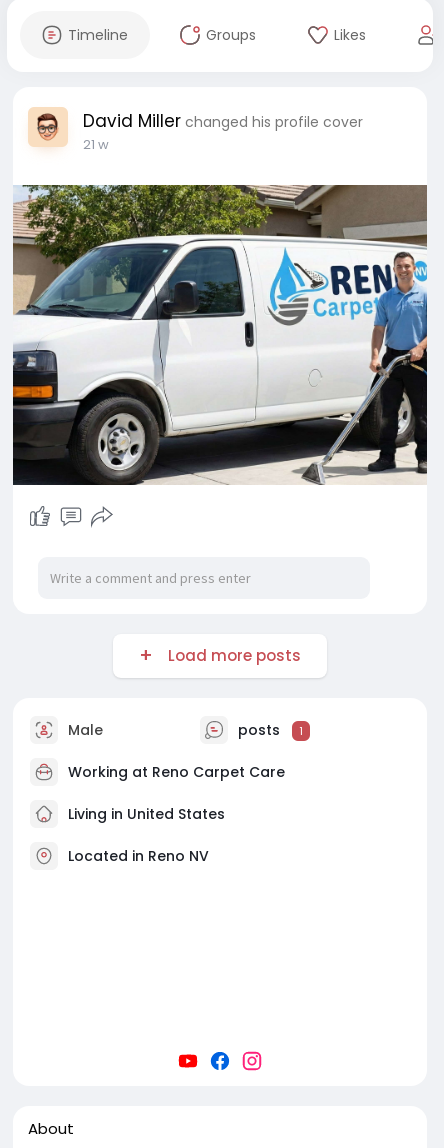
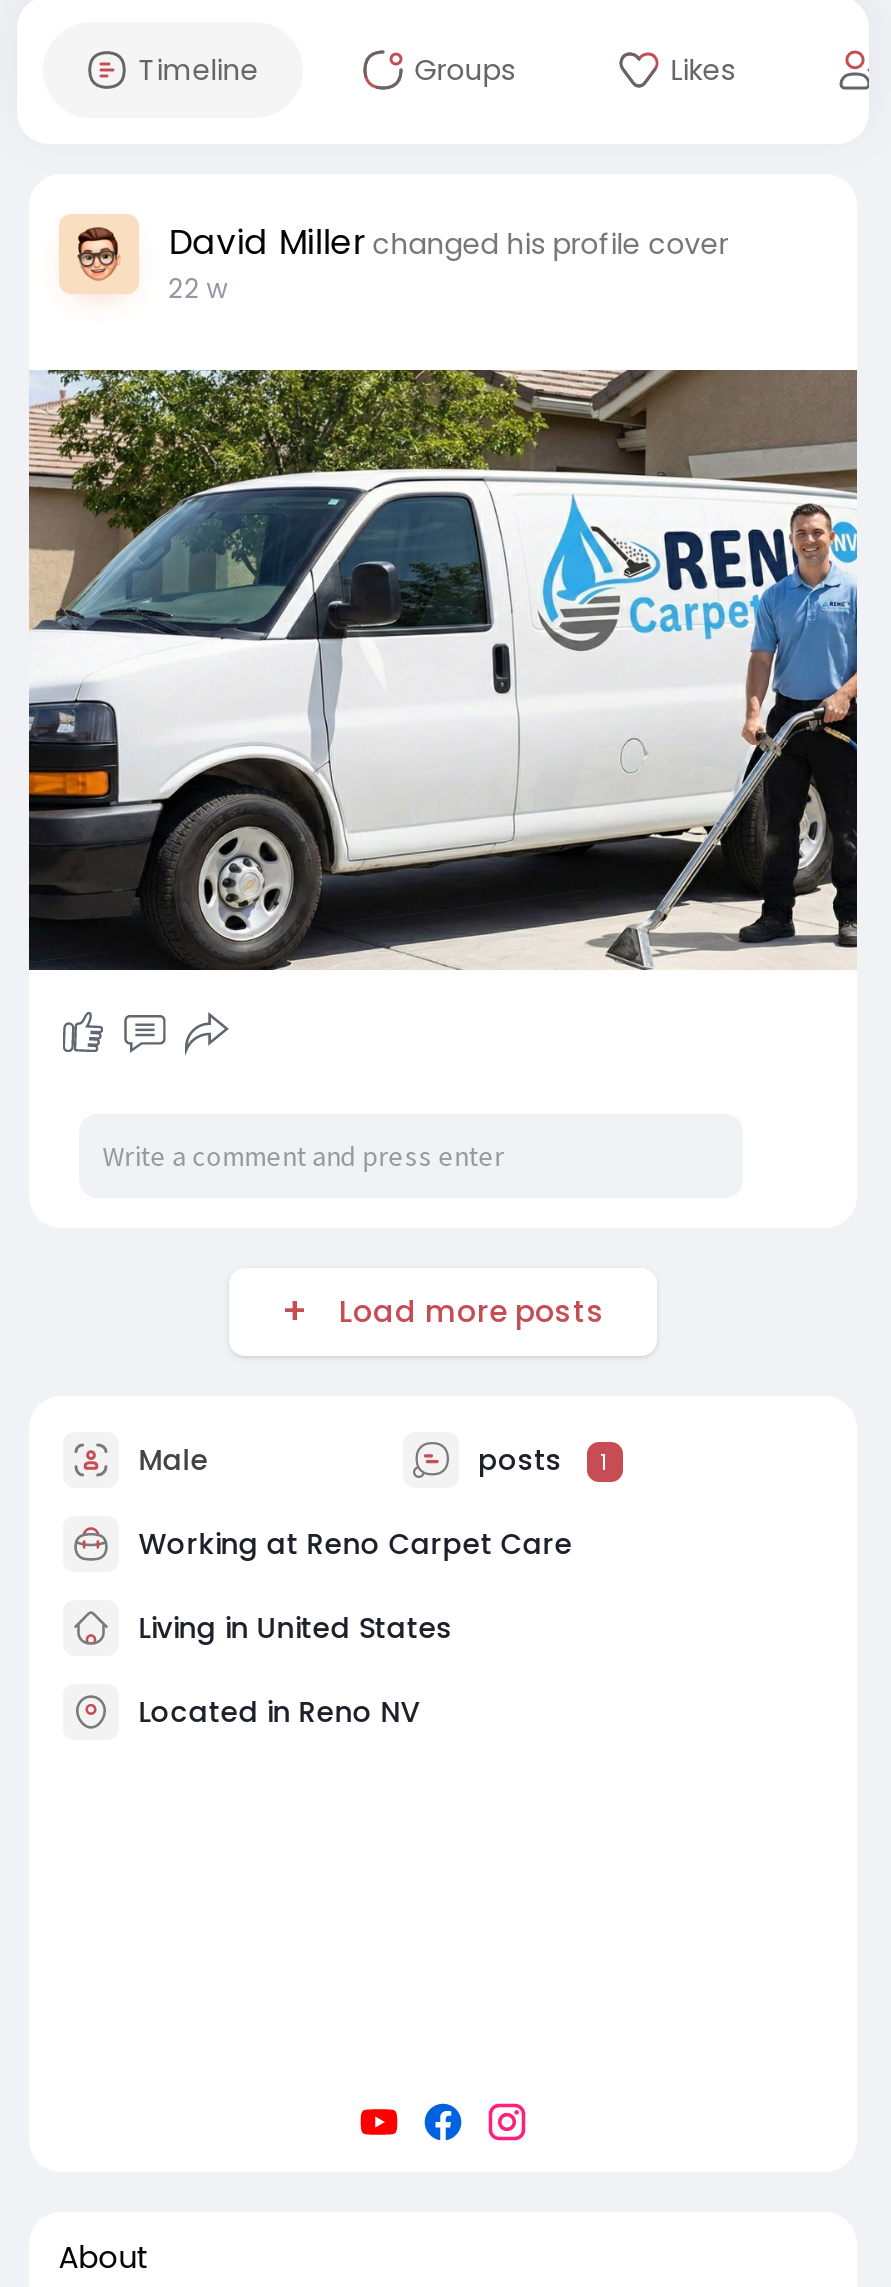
- 21 w
+ 22 w
